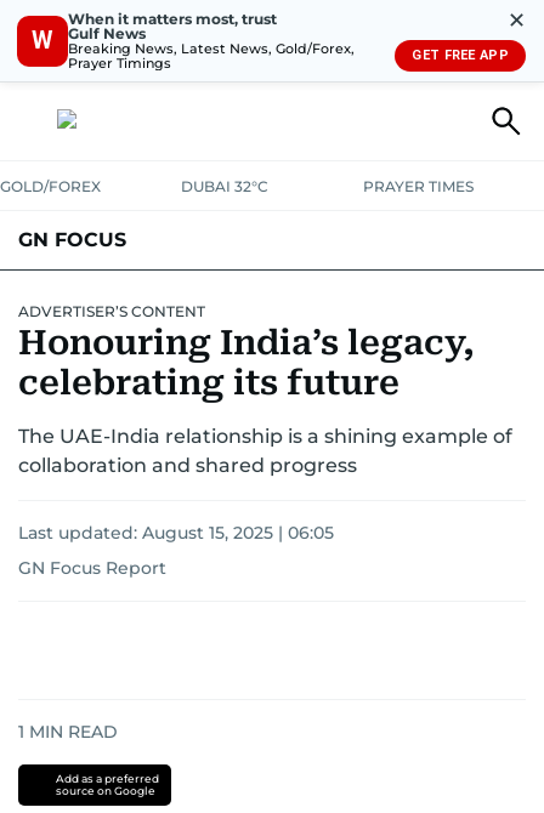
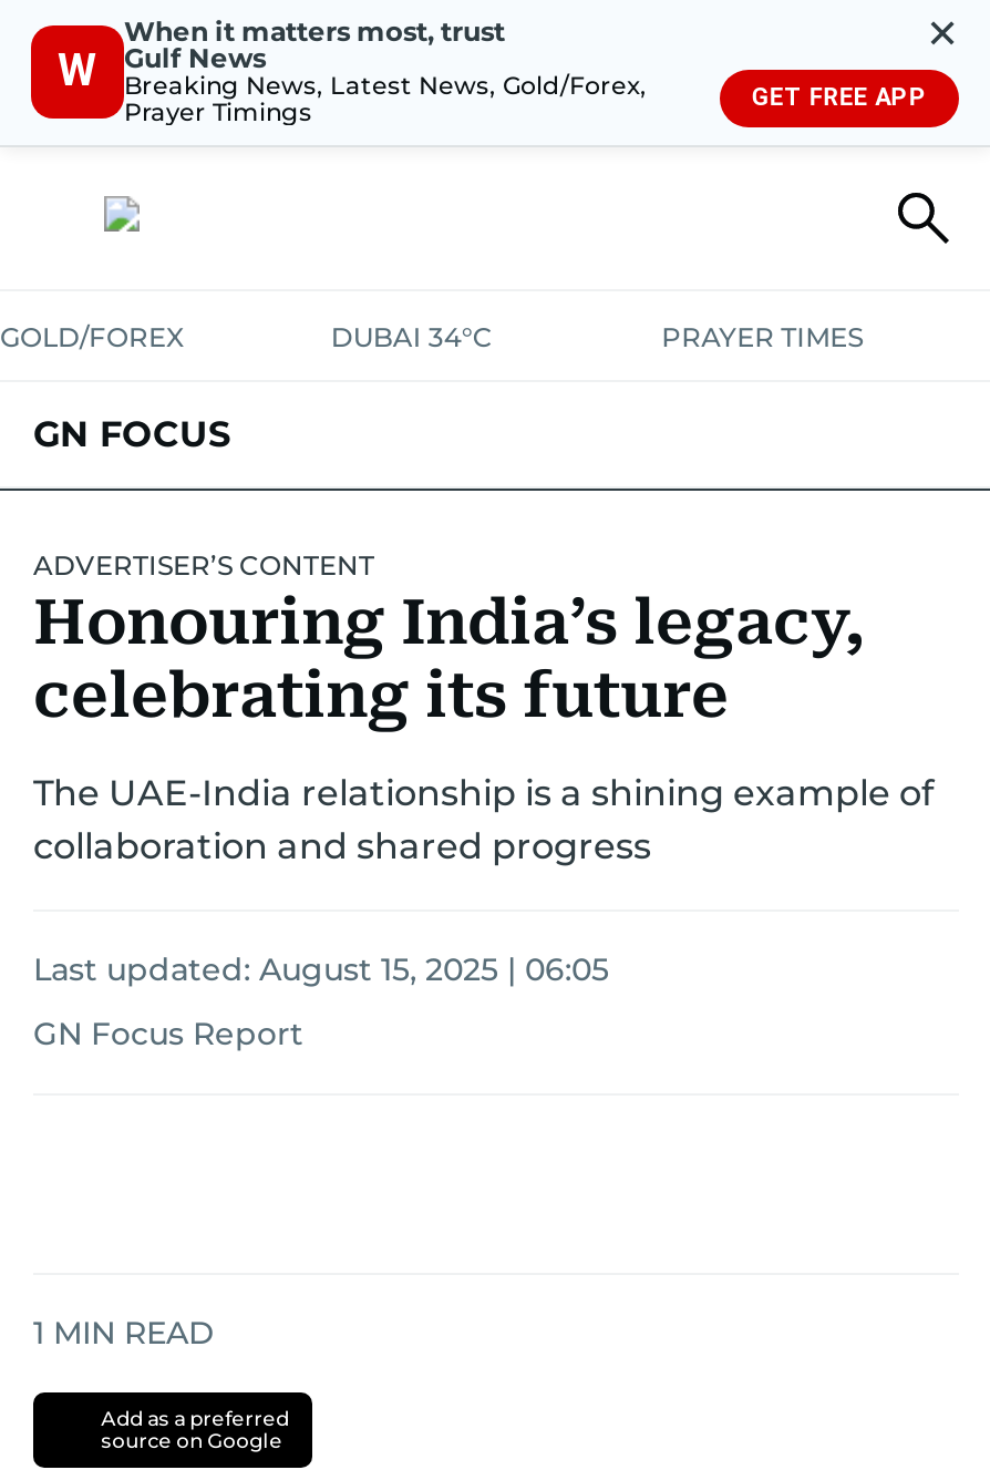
- DUBAI 32°C
+ DUBAI 34°C
